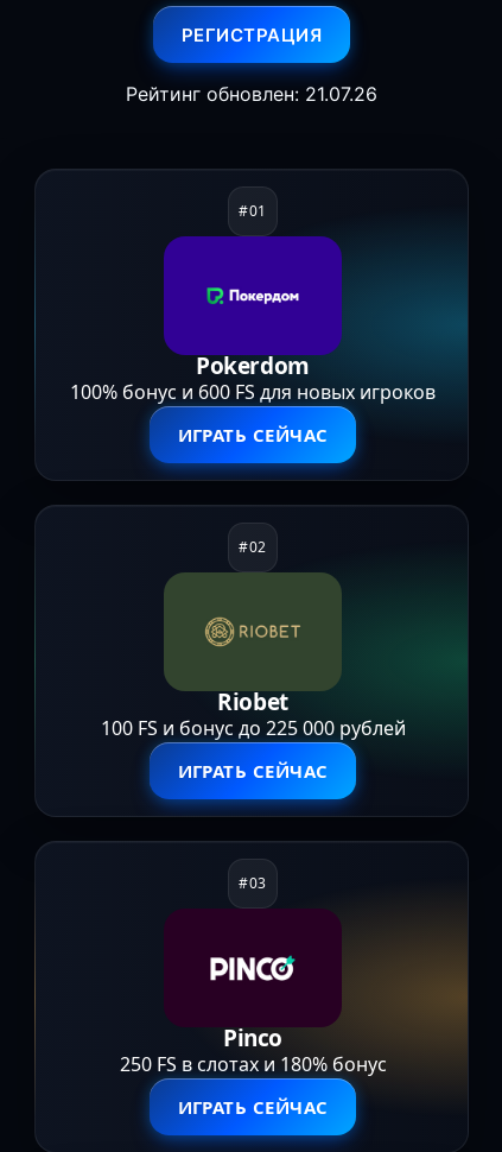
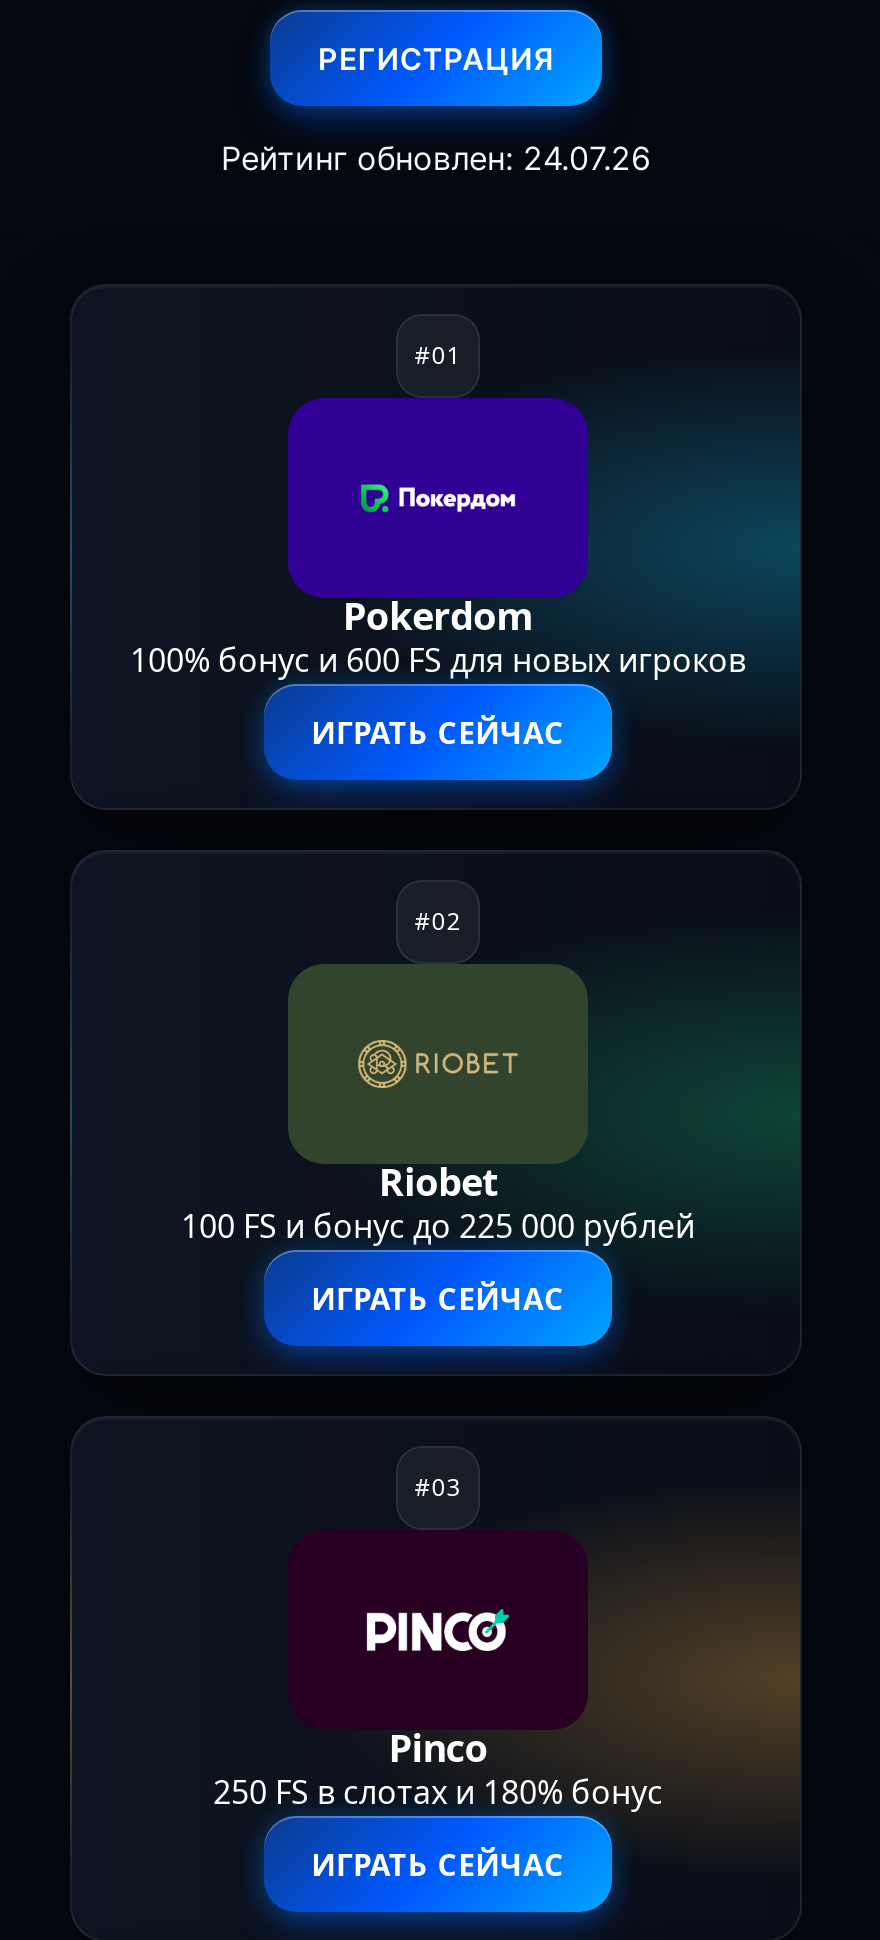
- Рейтинг обновлен: 21.07.26
+ Рейтинг обновлен: 24.07.26
